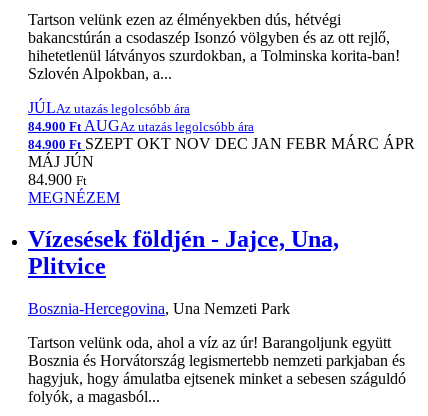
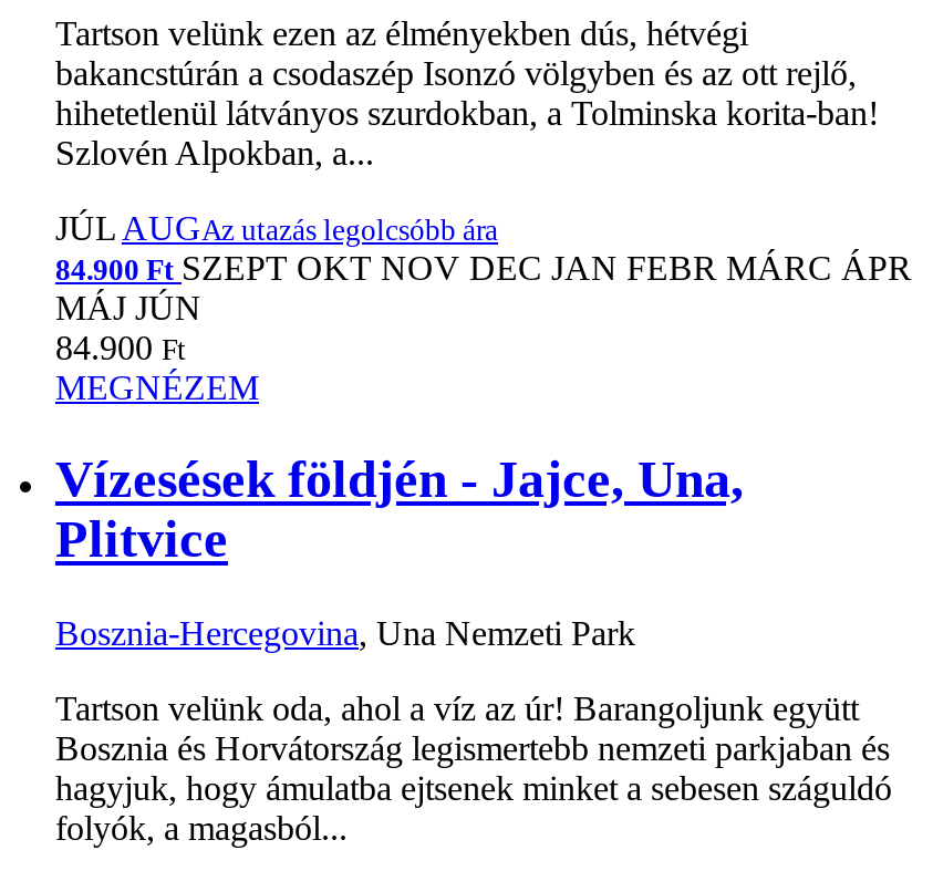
- JÚL Az utazás legolcsóbb ára
- 84.900 Ft AUGAz utazás legolcsóbb ára
+ JÚL AUGAz utazás legolcsóbb ára
